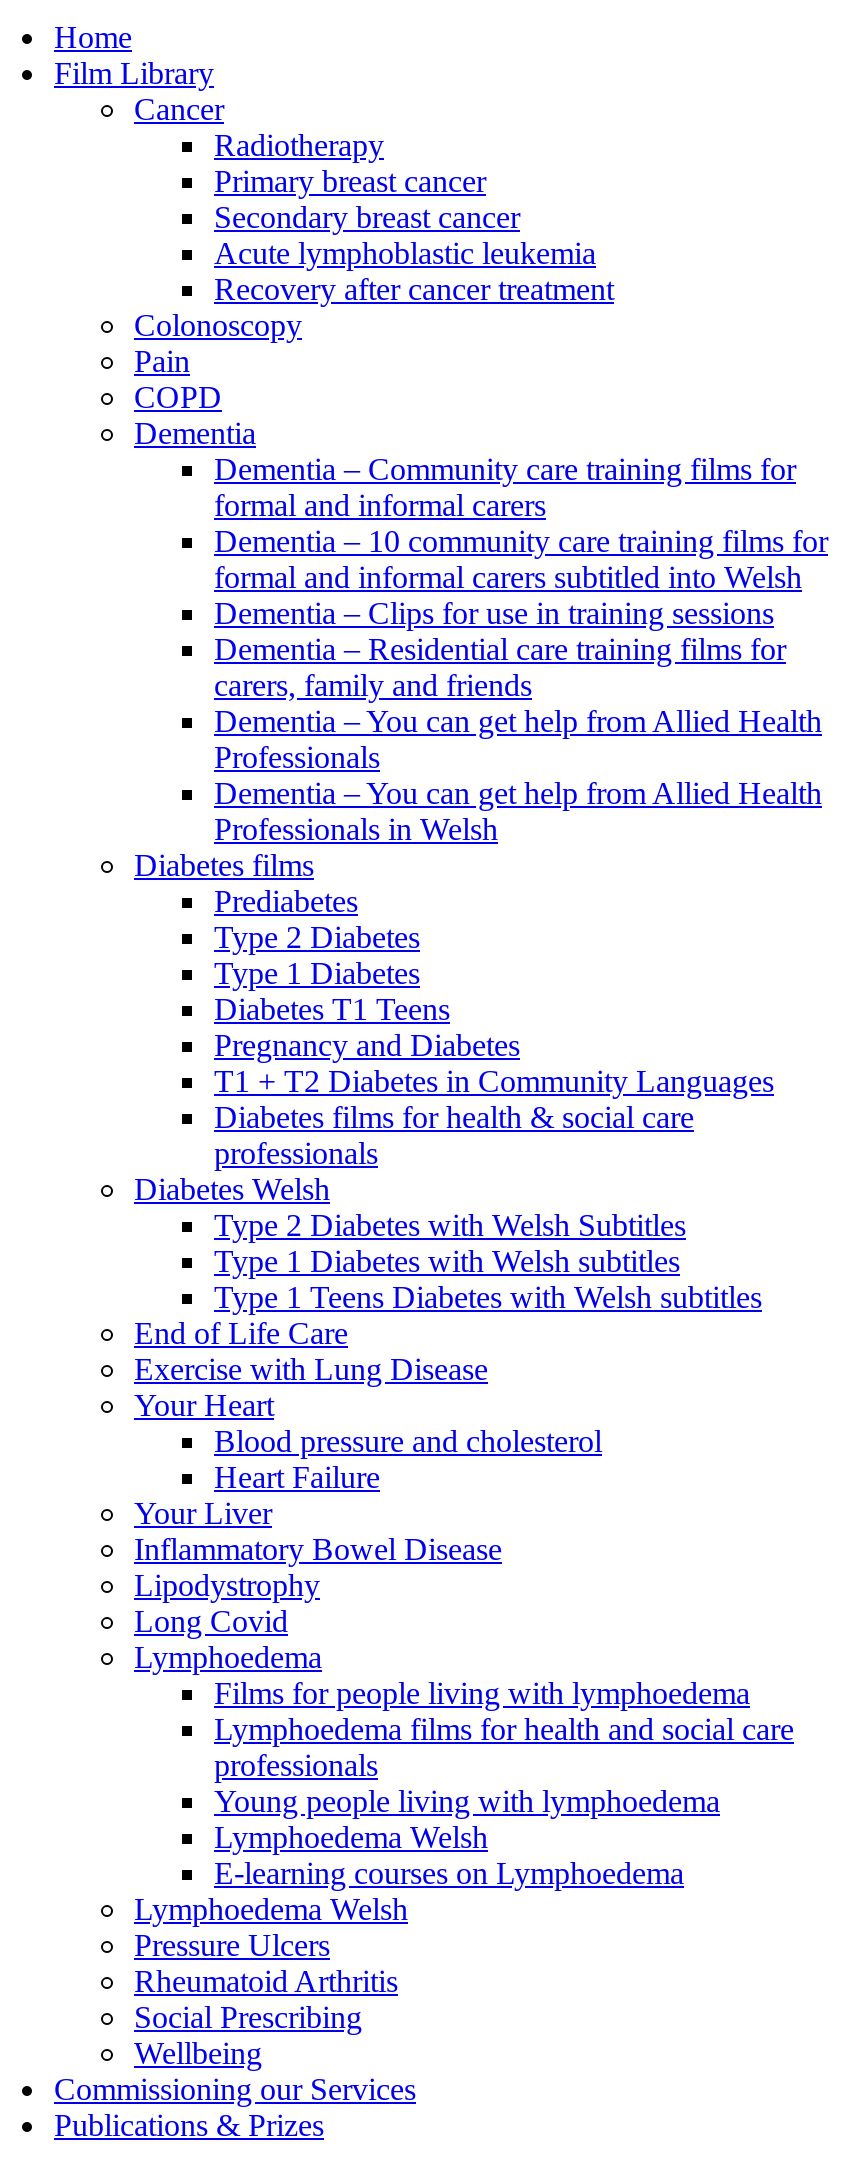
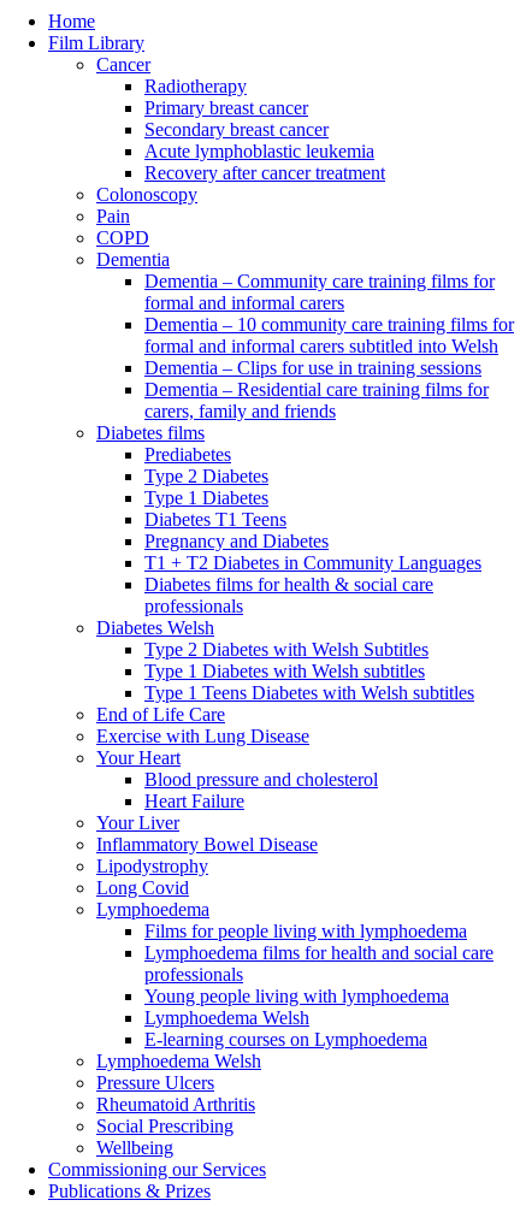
- Dementia – You can get help from Allied Health
- Professionals
- Dementia – You can get help from Allied Health
- Professionals in Welsh
